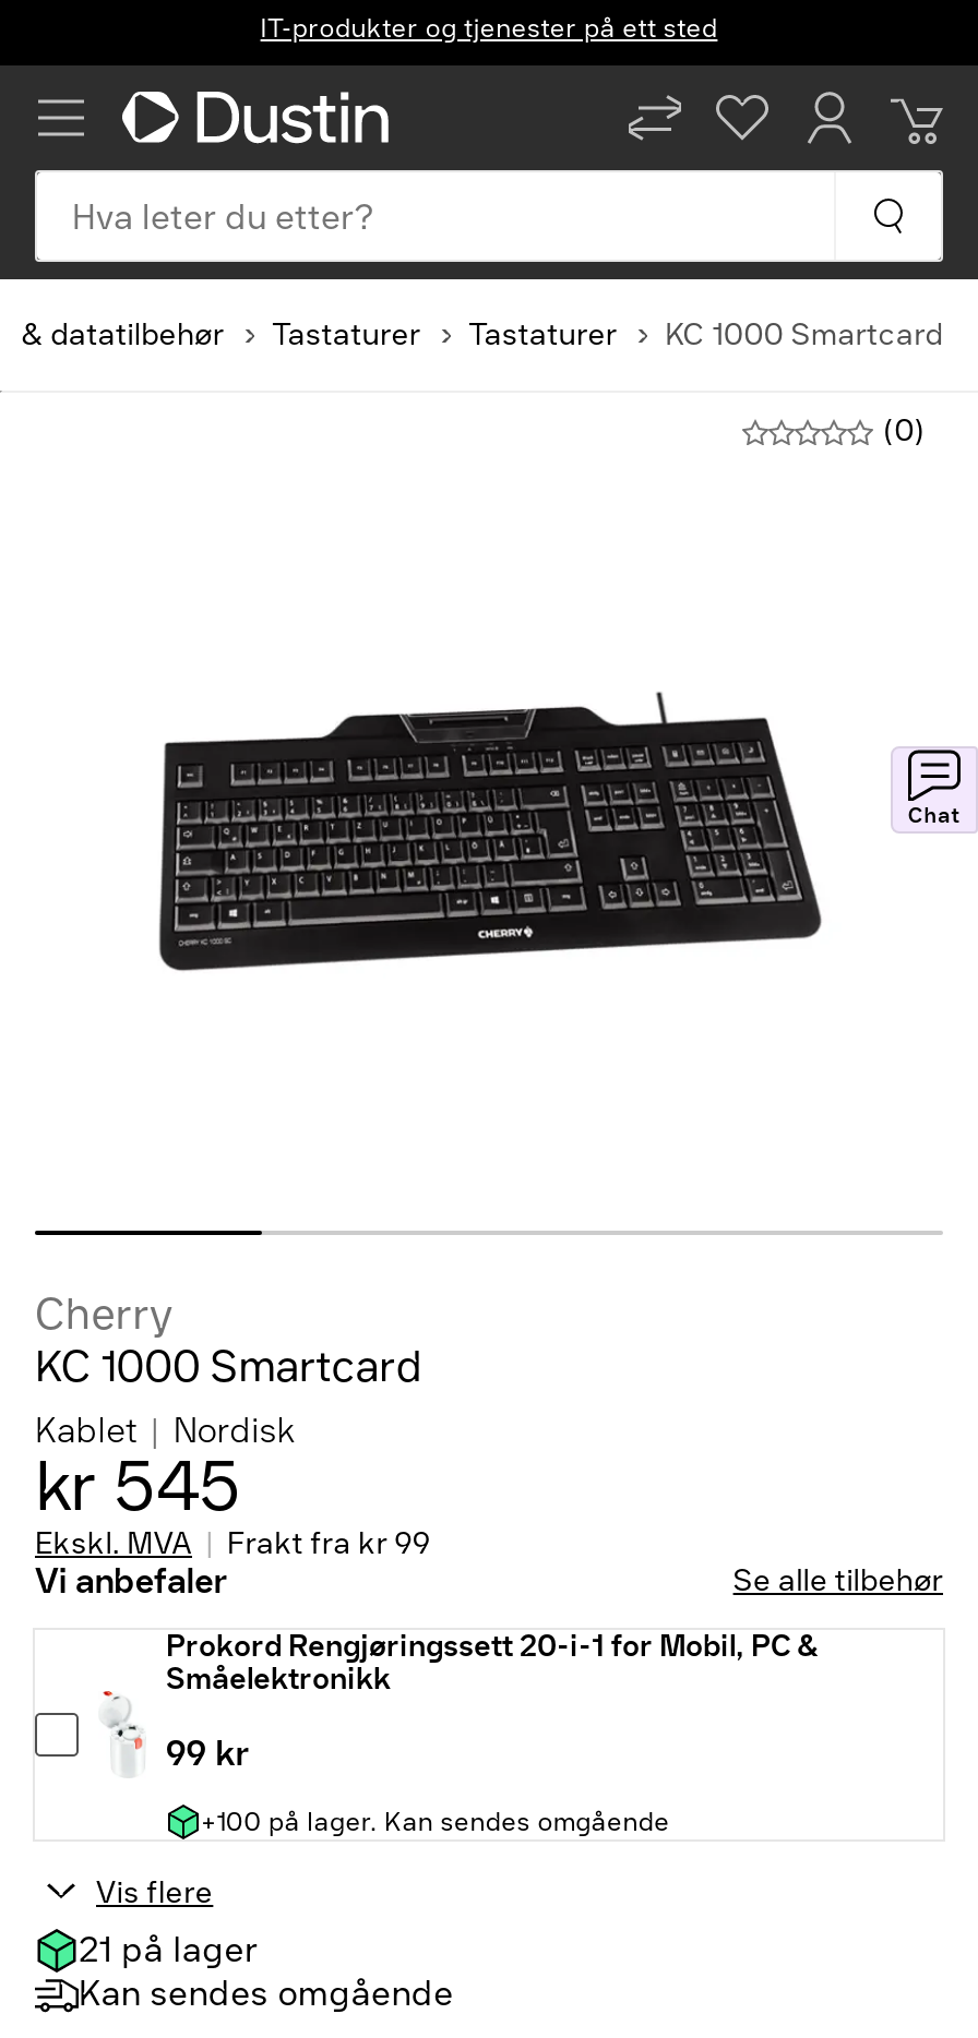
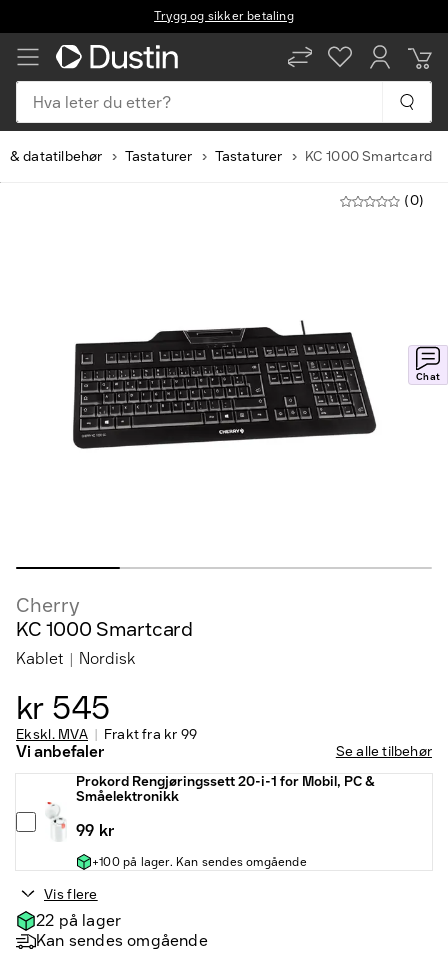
- IT-produkter og tjenester på ett sted
+ Trygg og sikker betaling

- 21 på lager
+ 22 på lager
